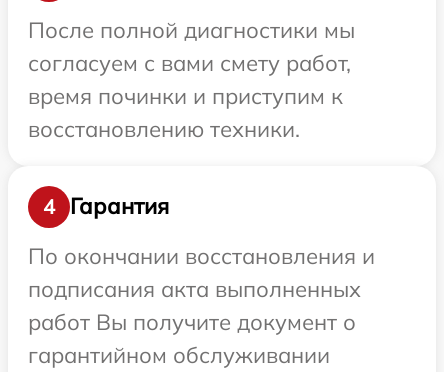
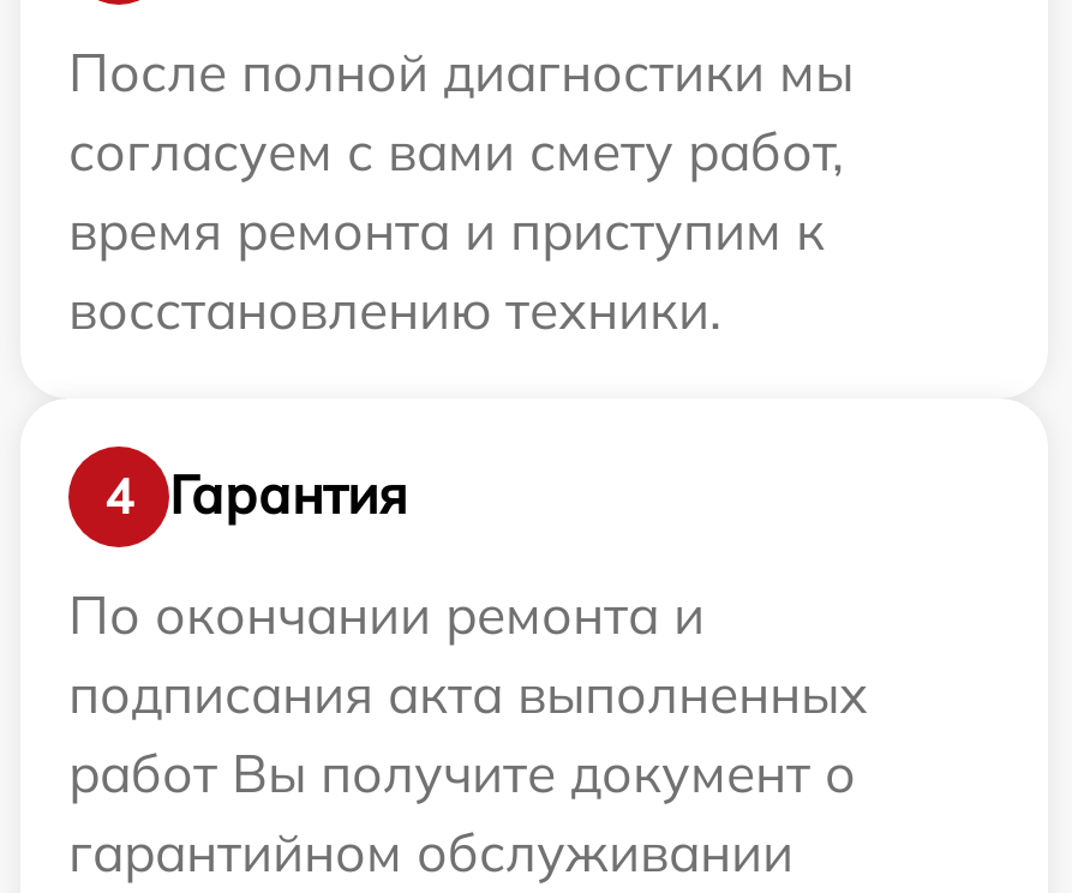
- время починки и приступим к
+ время ремонта и приступим к

- По окончании восстановления и
+ По окончании ремонта и
